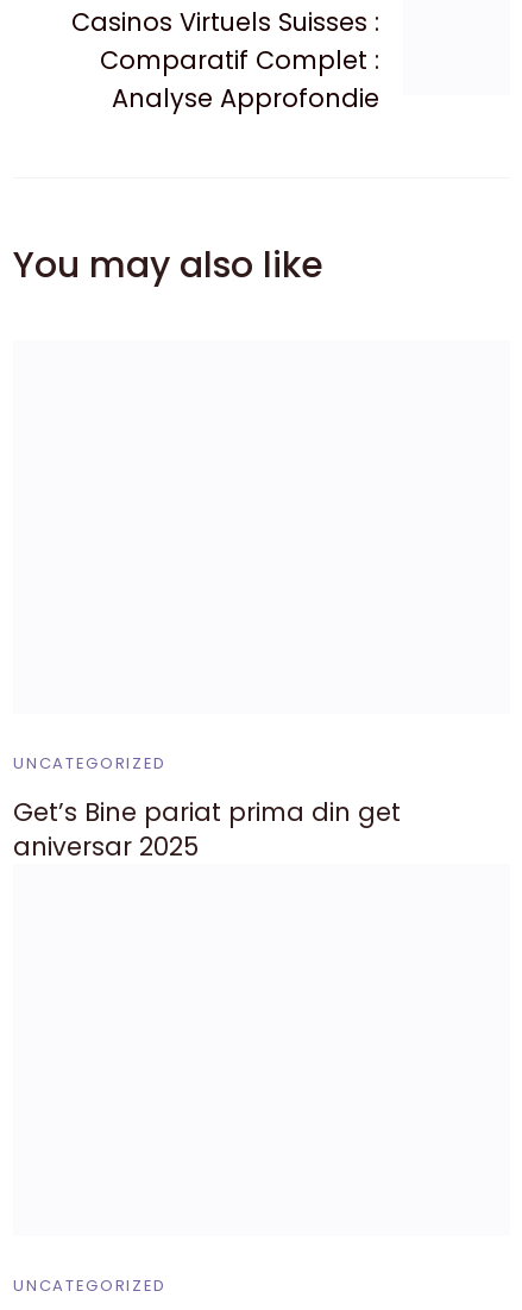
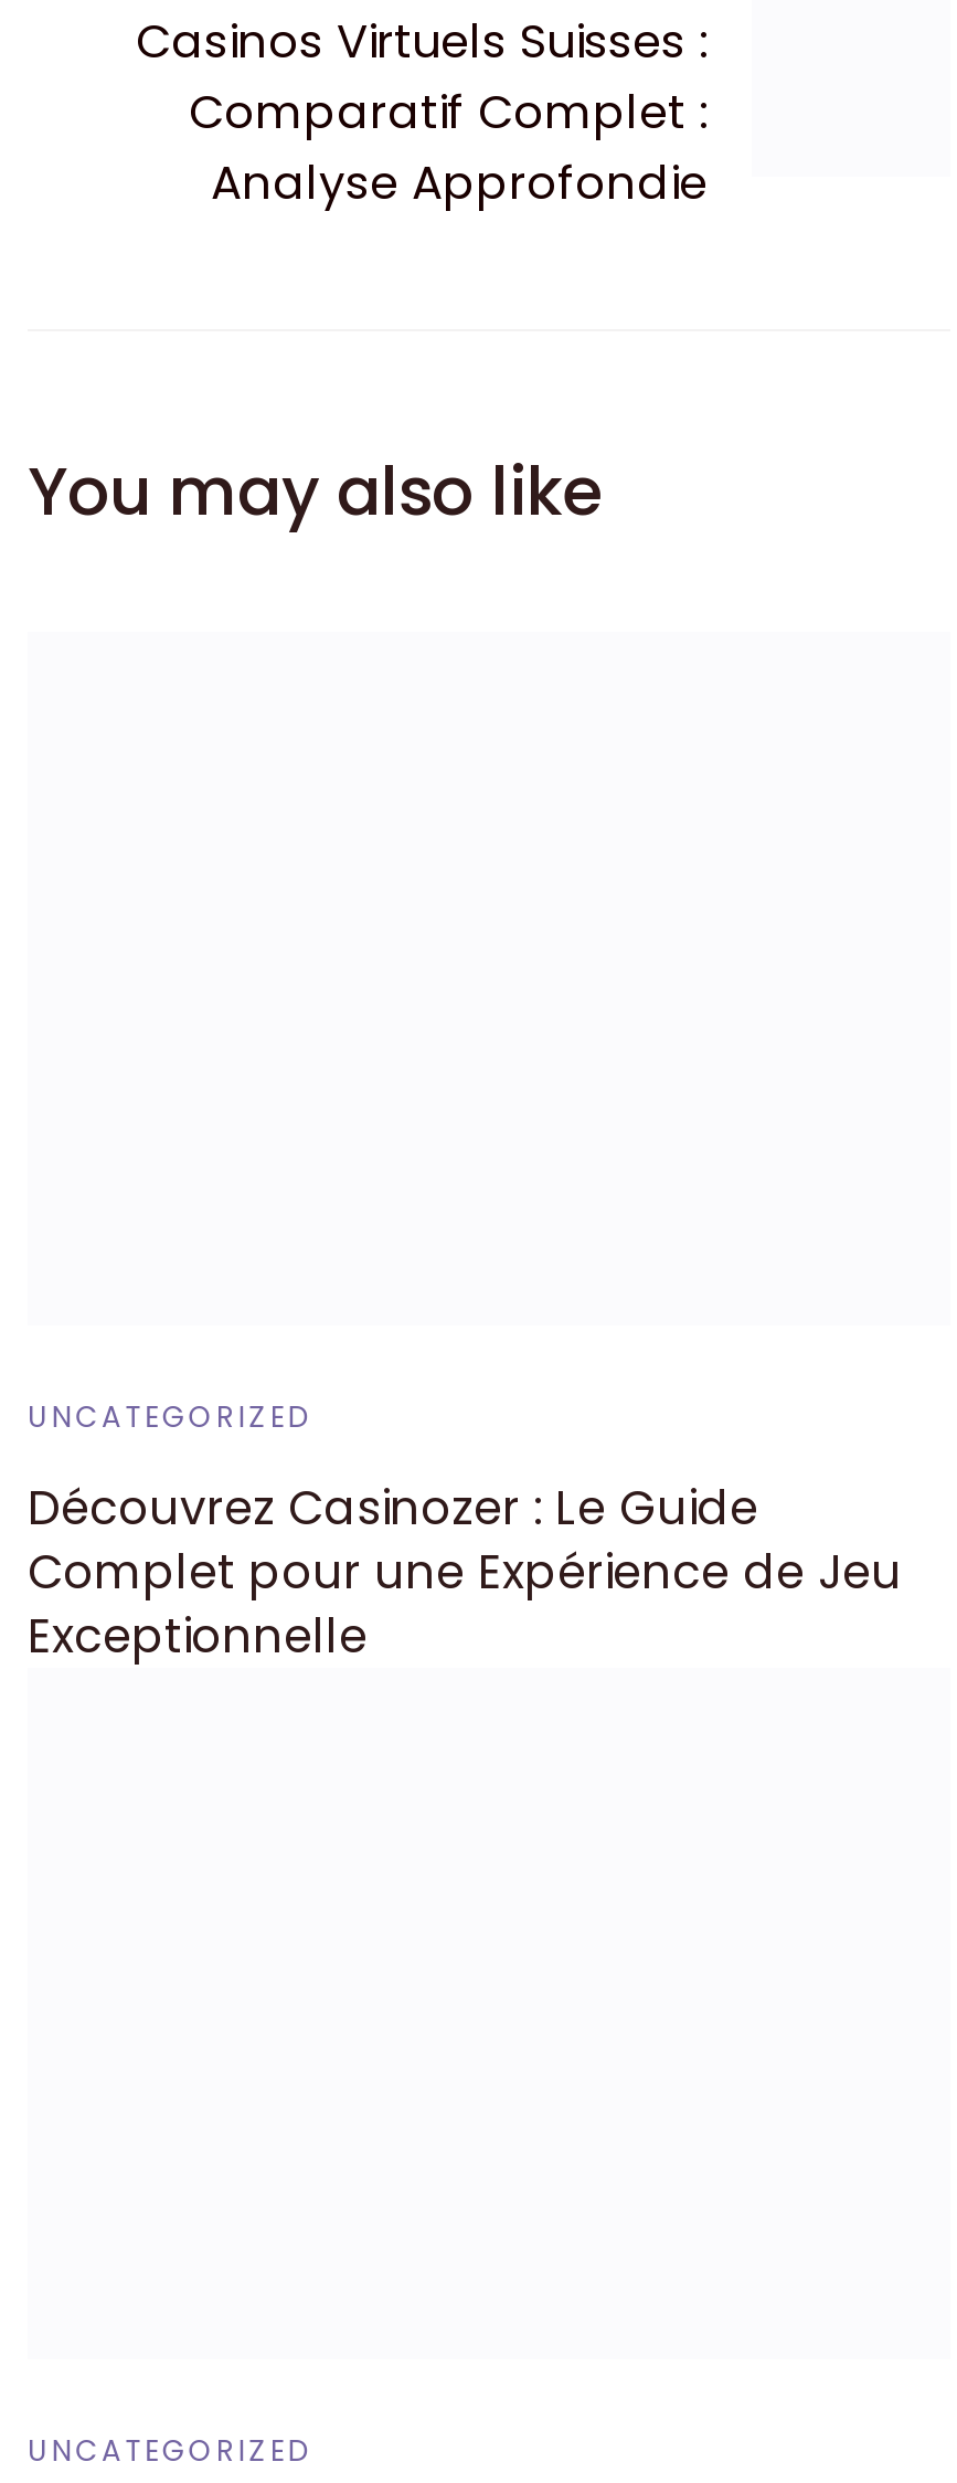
- Get’s Bine pariat prima din get
- aniversar 2025
+ Découvrez Casinozer : Le Guide
+ Complet pour une Expérience de Jeu
+ Exceptionnelle
